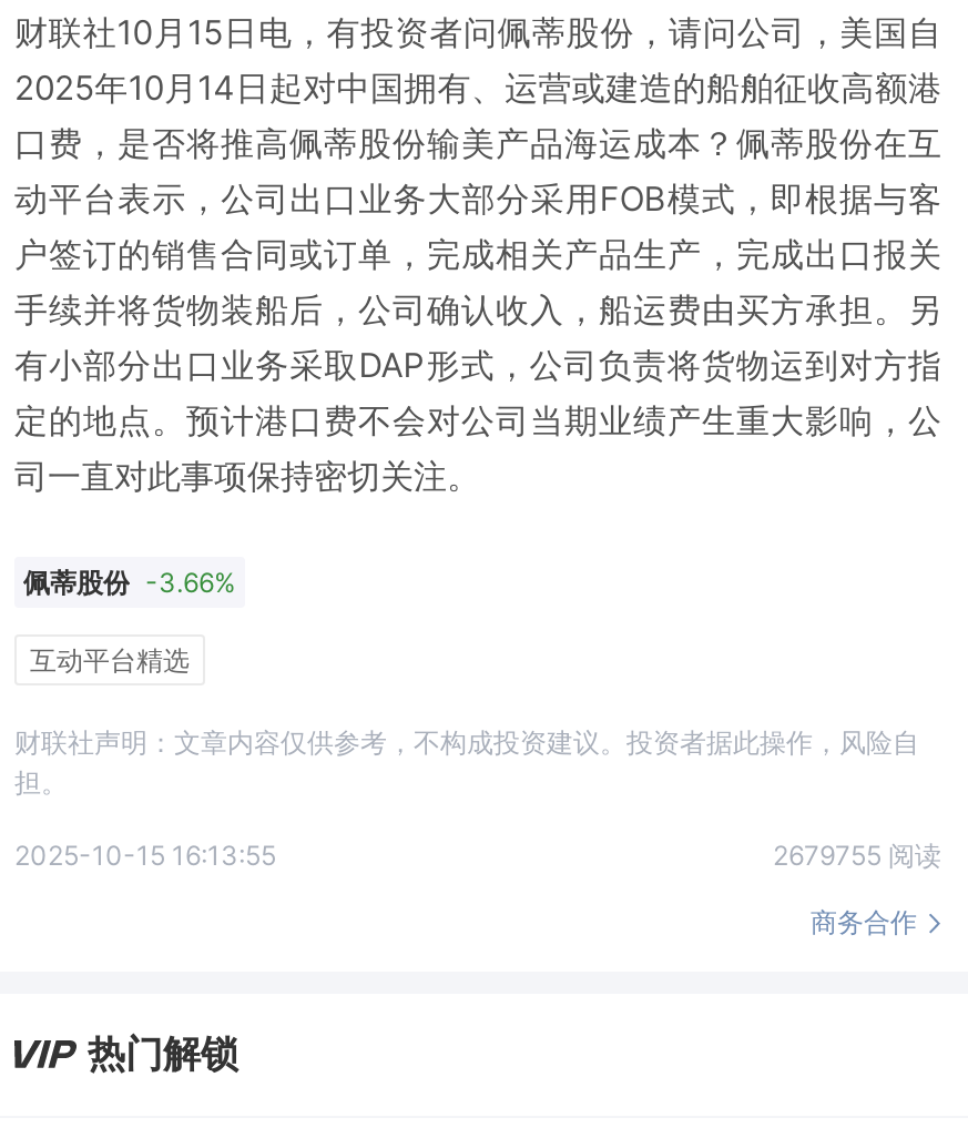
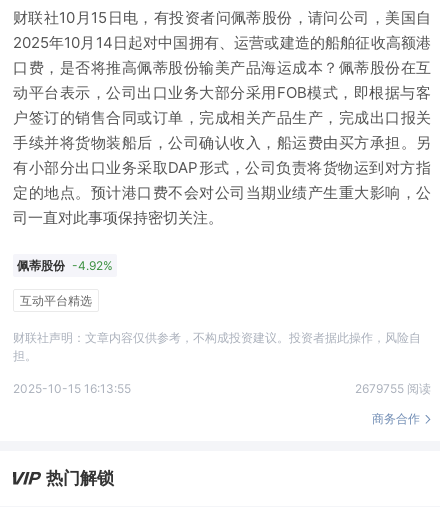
- 佩蒂股份 -3.66%
+ 佩蒂股份 -4.92%
